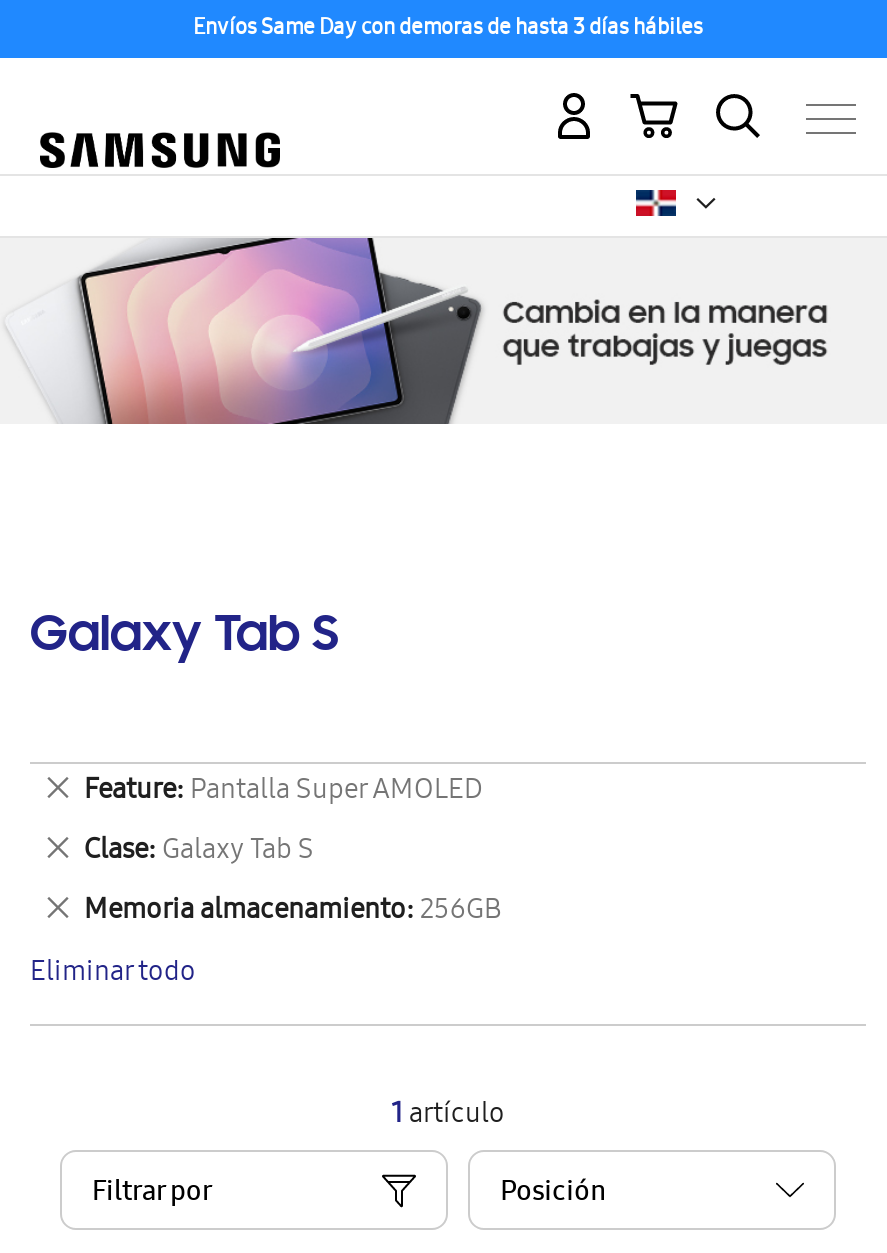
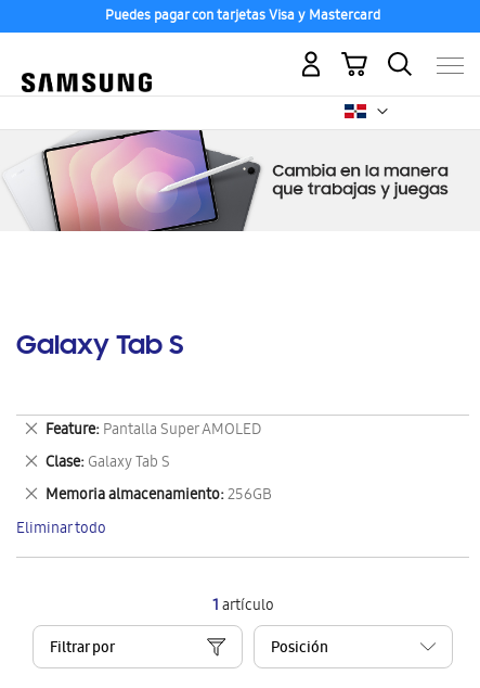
- Envíos Same Day con demoras de hasta 3 días hábiles
+ Puedes pagar con tarjetas Visa y Mastercard
